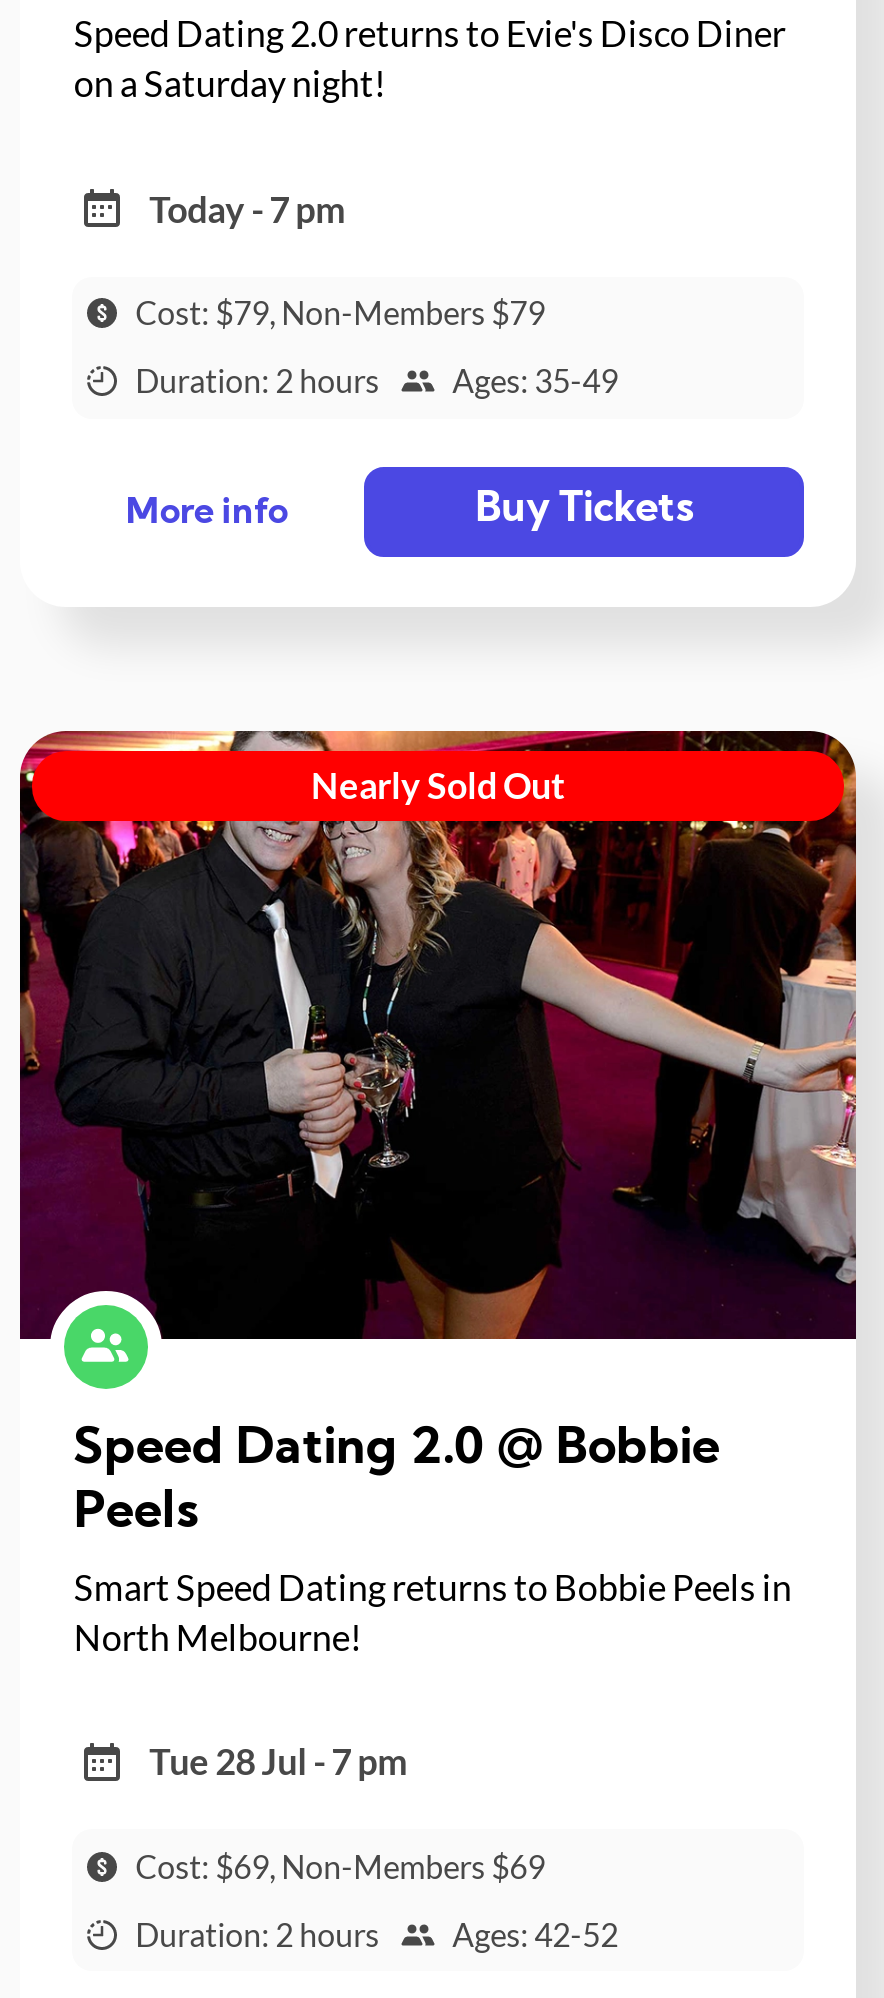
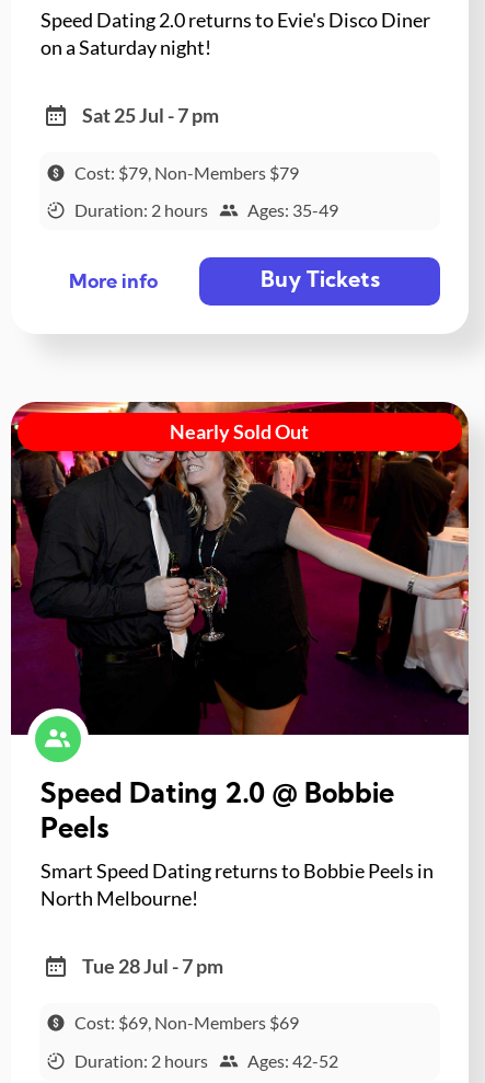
- Today - 7 pm
+ Sat 25 Jul - 7 pm
